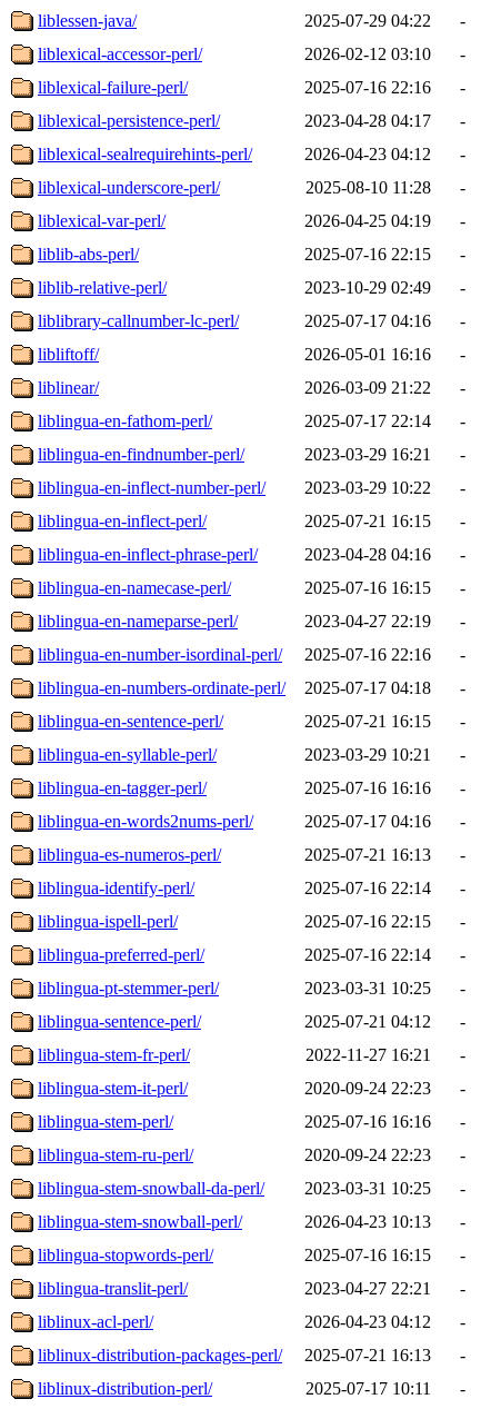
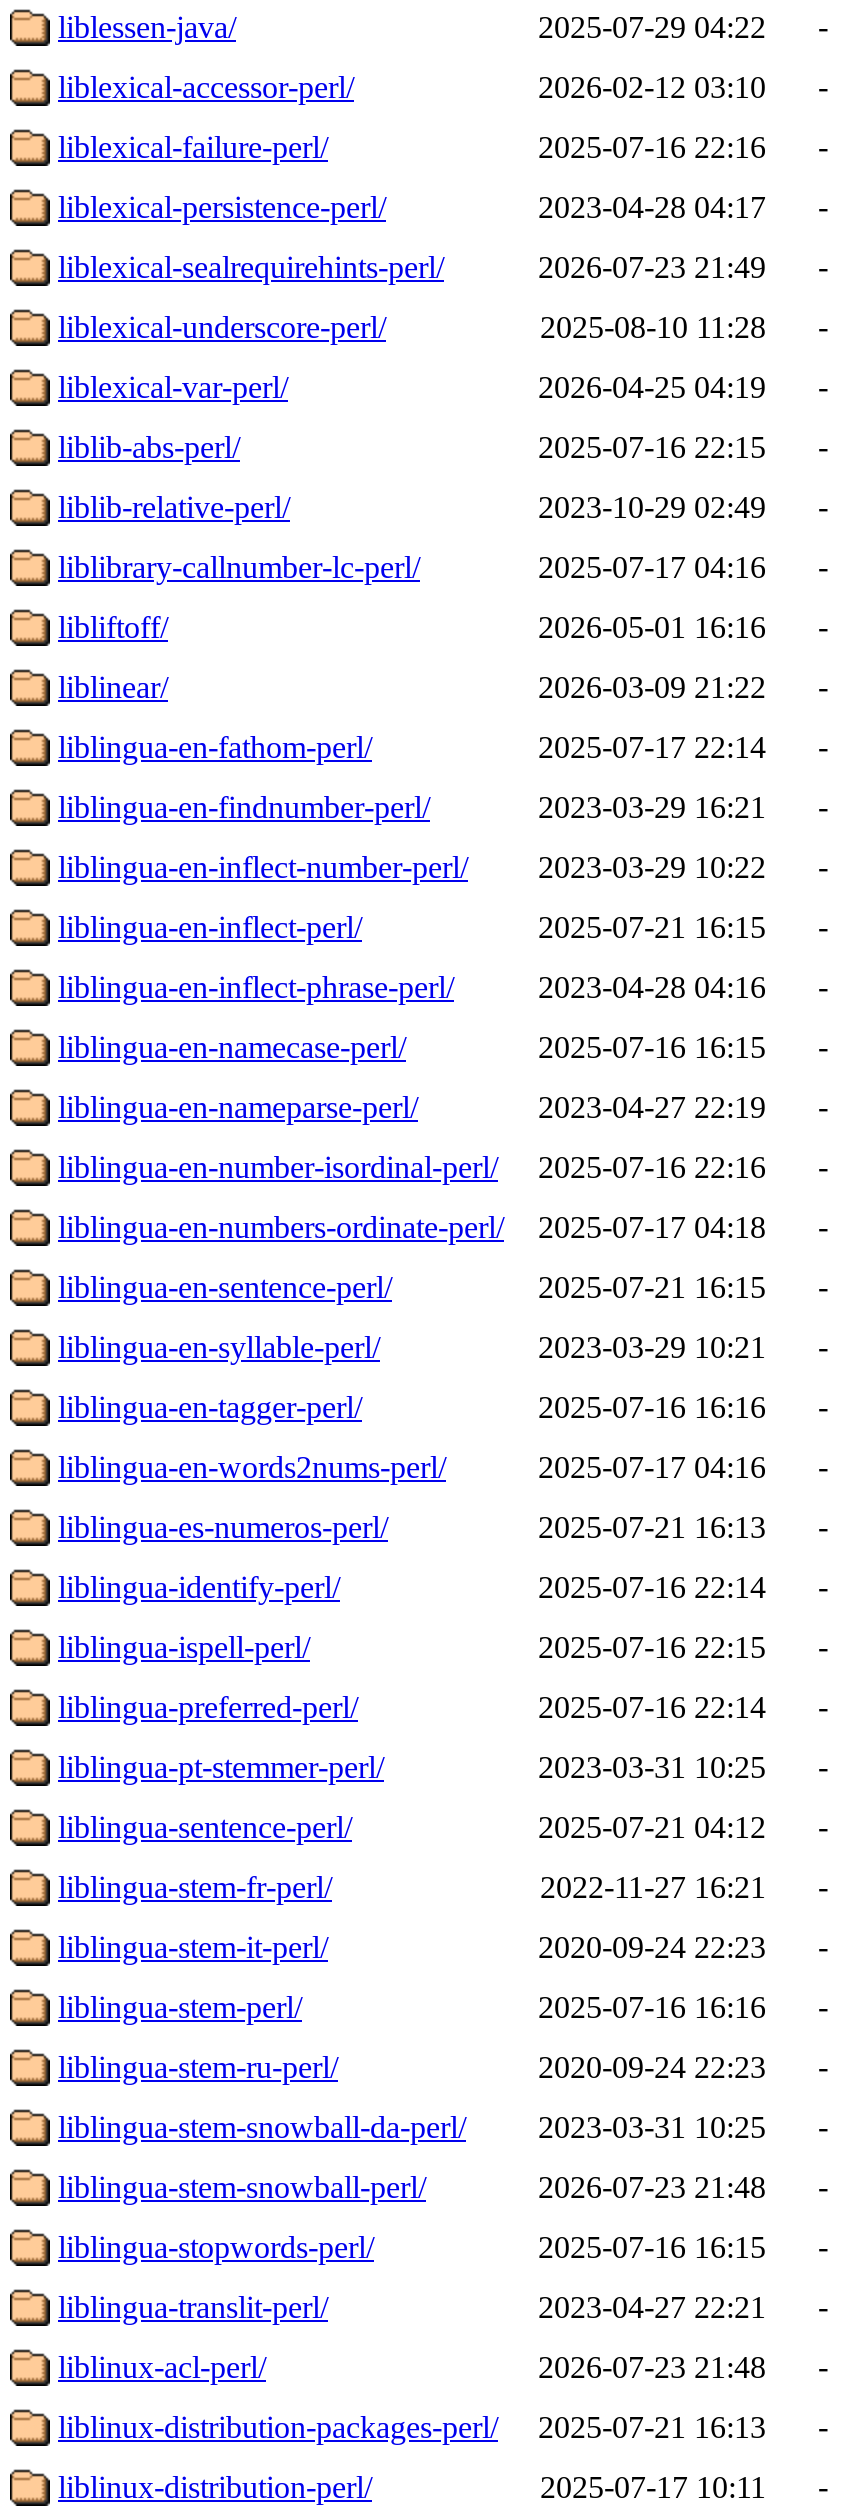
- 2026-04-23 04:12
+ 2026-07-23 21:49

- 2026-04-23 10:13
+ 2026-07-23 21:48

- 2026-04-23 04:12
+ 2026-07-23 21:48
